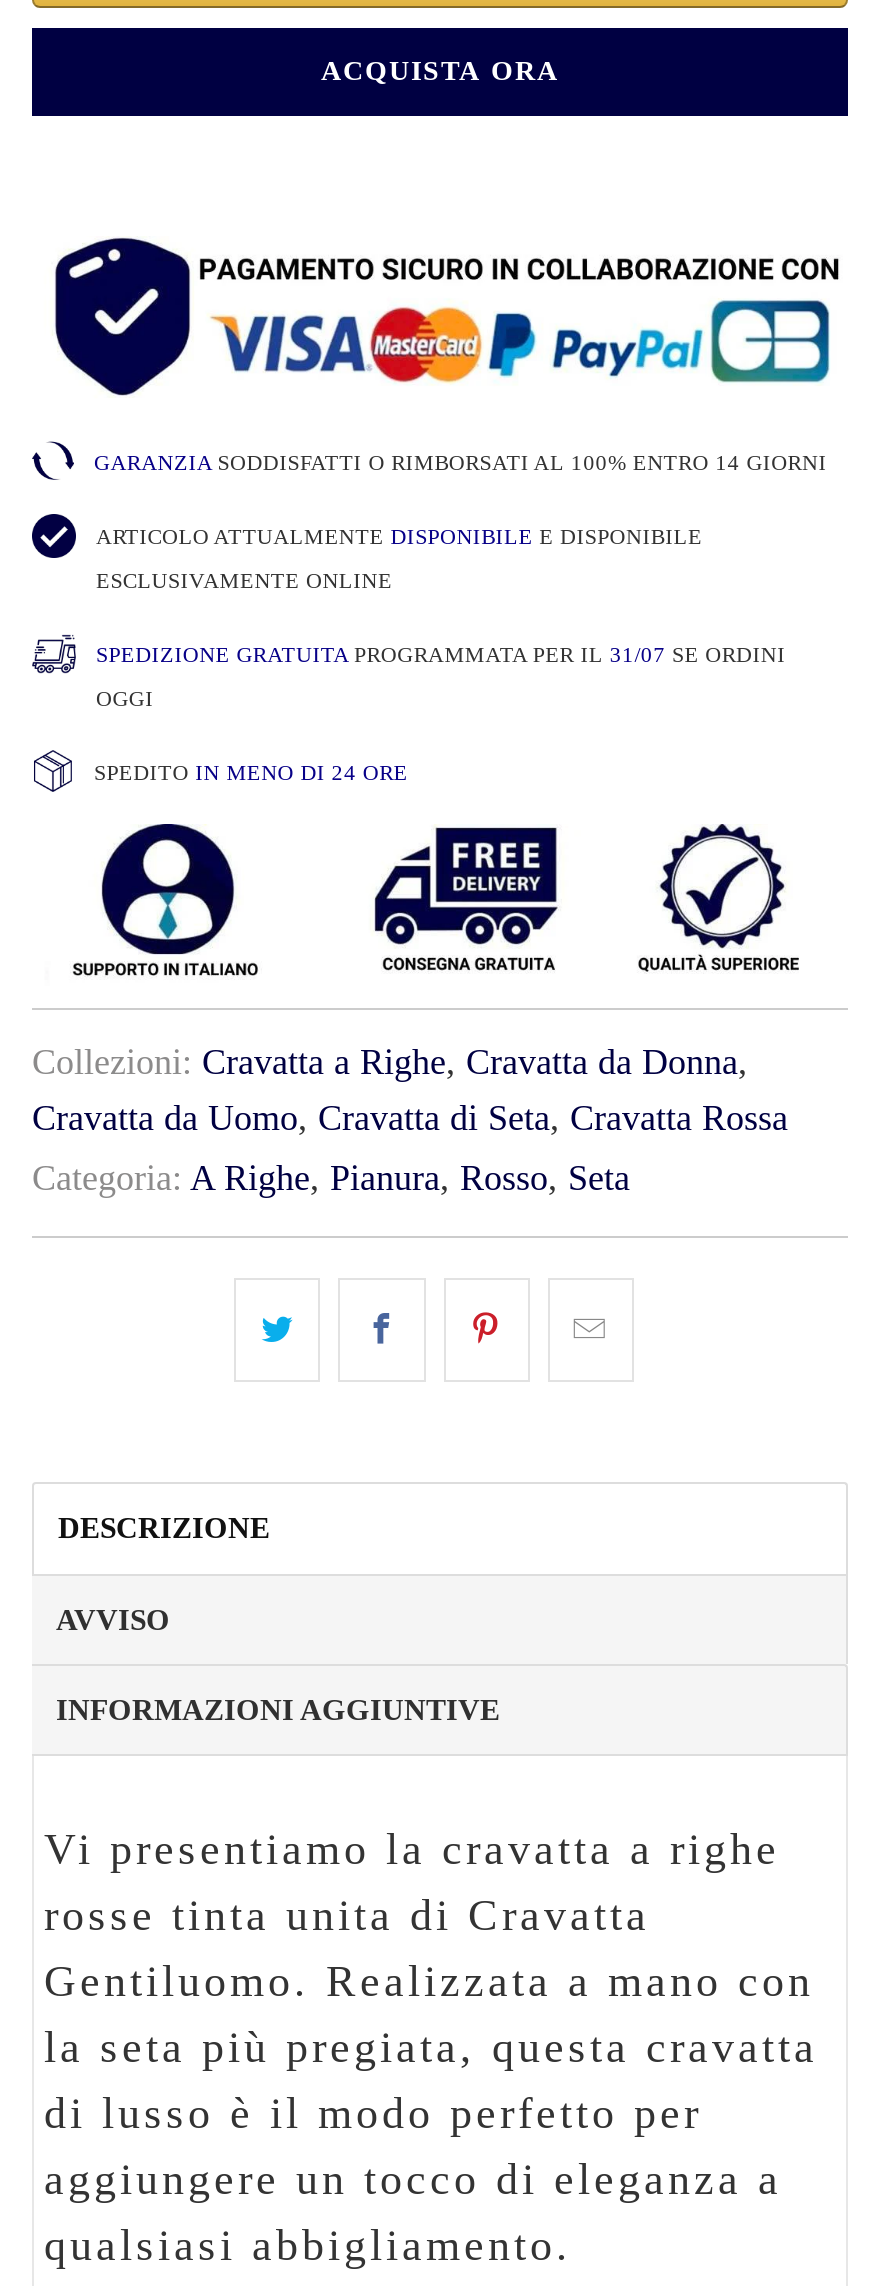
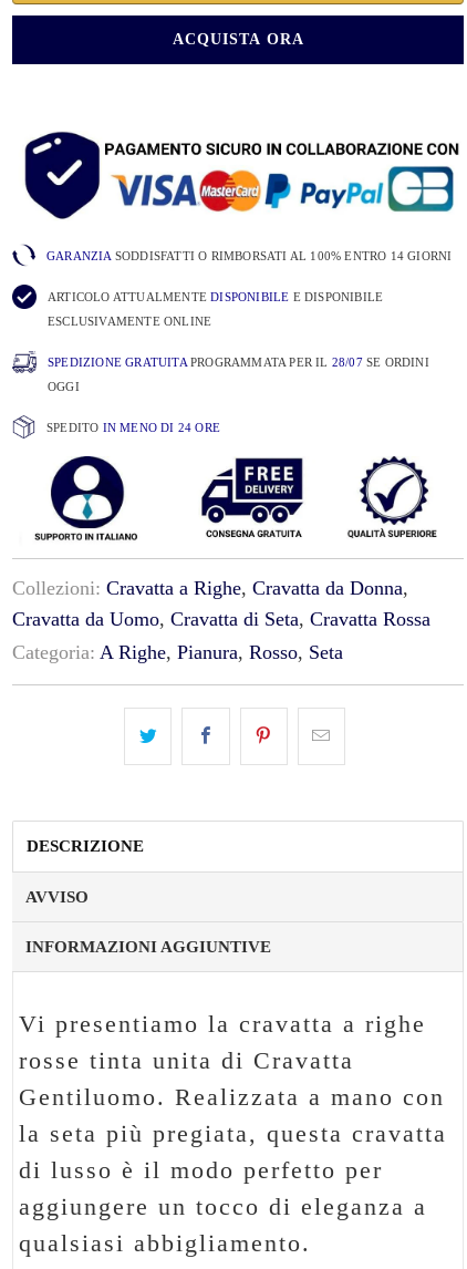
- SPEDIZIONE GRATUITA PROGRAMMATA PER IL 31/07 SE ORDINI
+ SPEDIZIONE GRATUITA PROGRAMMATA PER IL 28/07 SE ORDINI
